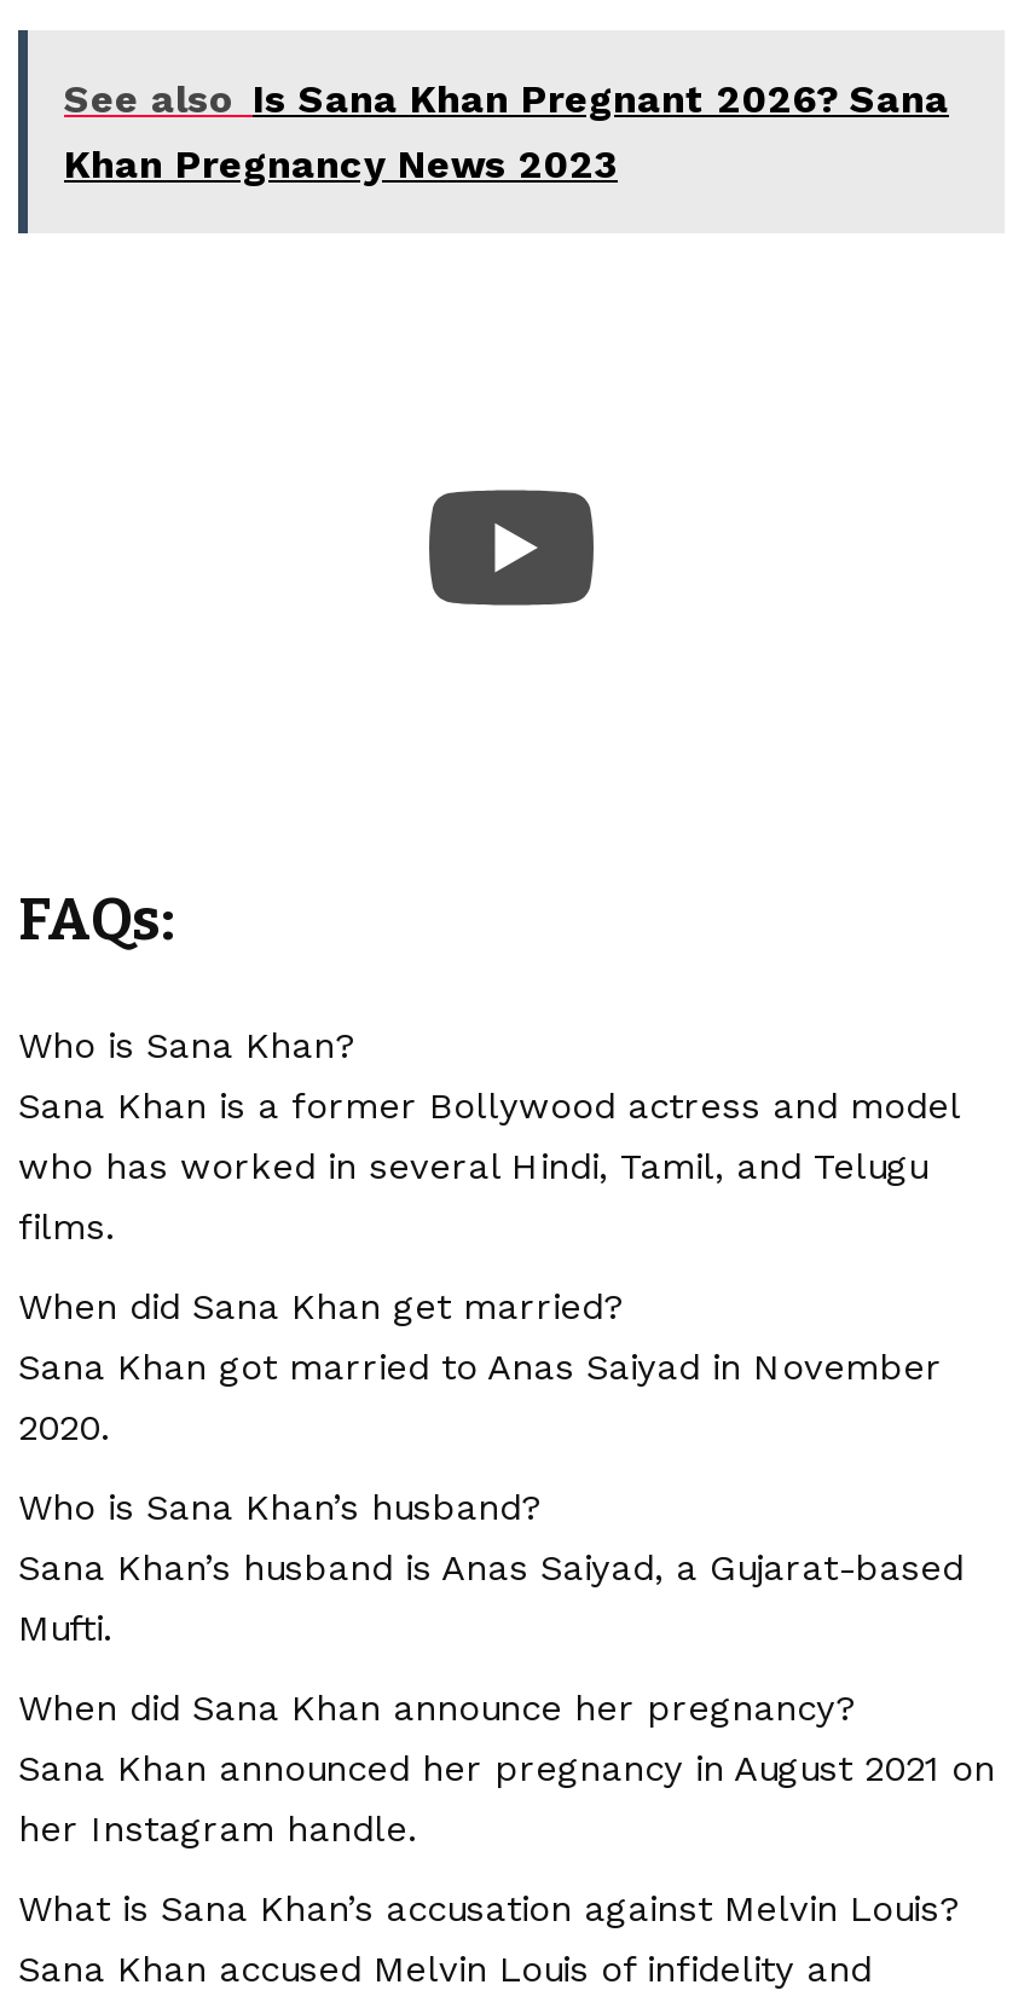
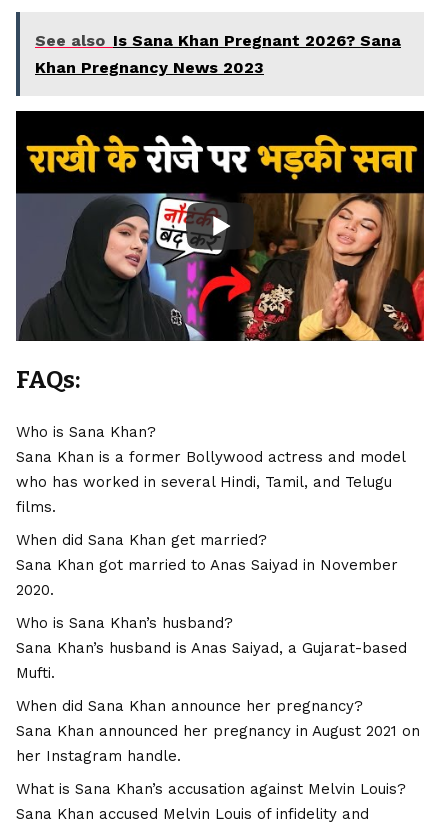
+ [image]
